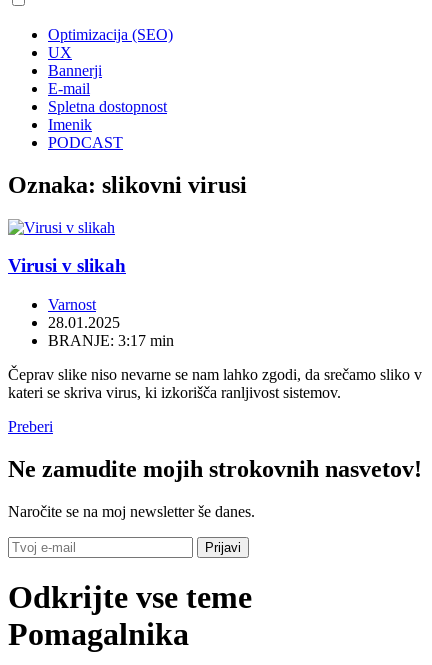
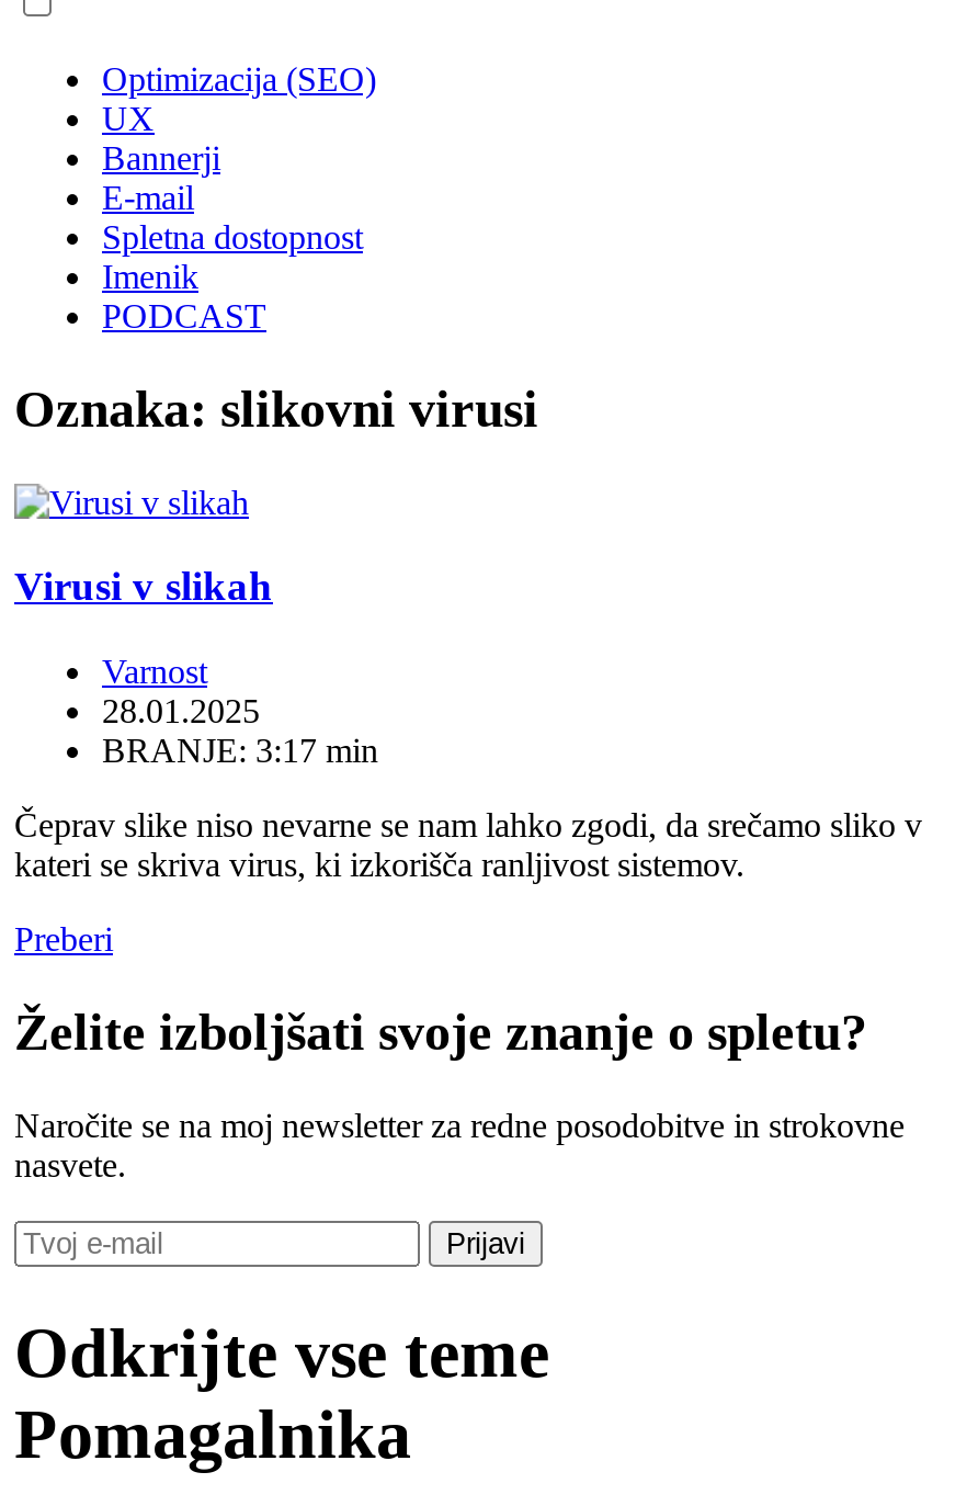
- Ne zamudite mojih strokovnih nasvetov!
+ Želite izboljšati svoje znanje o spletu?

- Naročite se na moj newsletter še danes.
+ Naročite se na moj newsletter za redne posodobitve in strokovne
+ nasvete.
